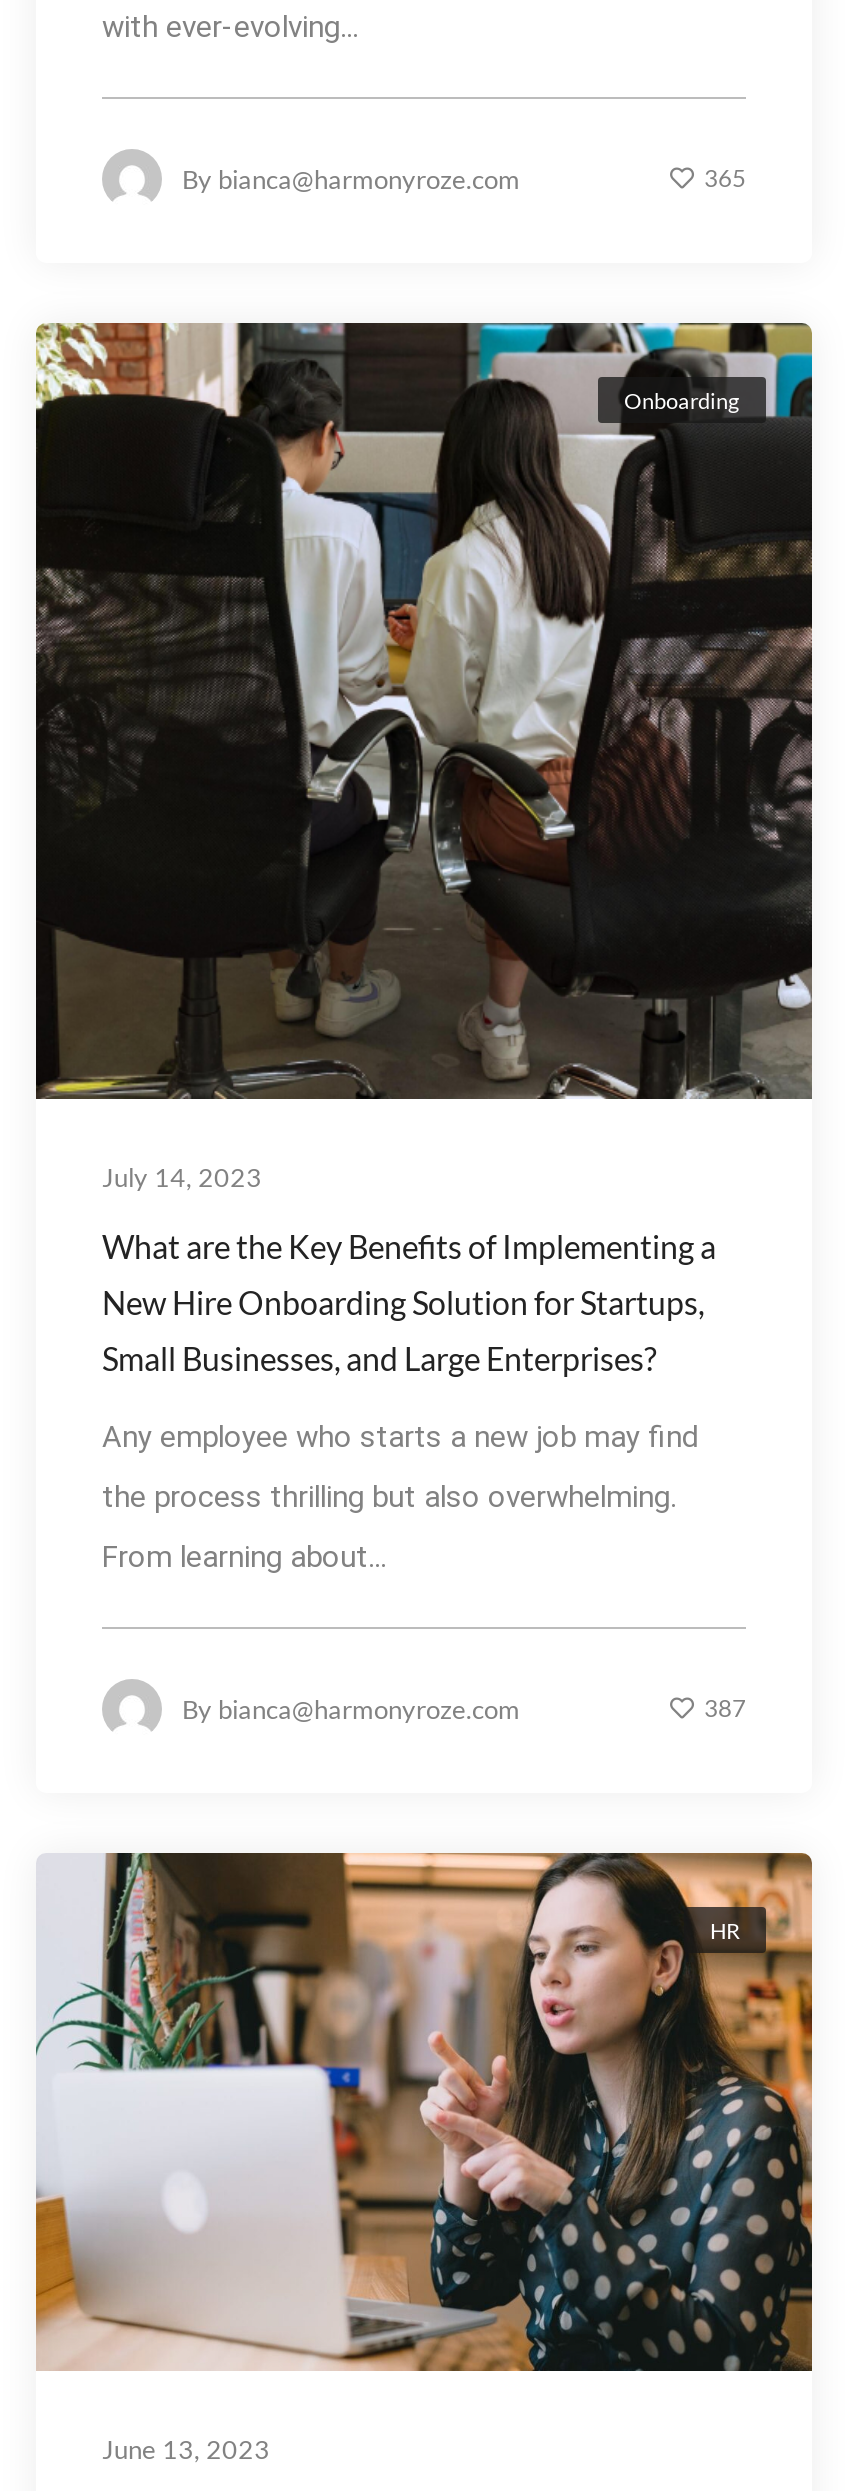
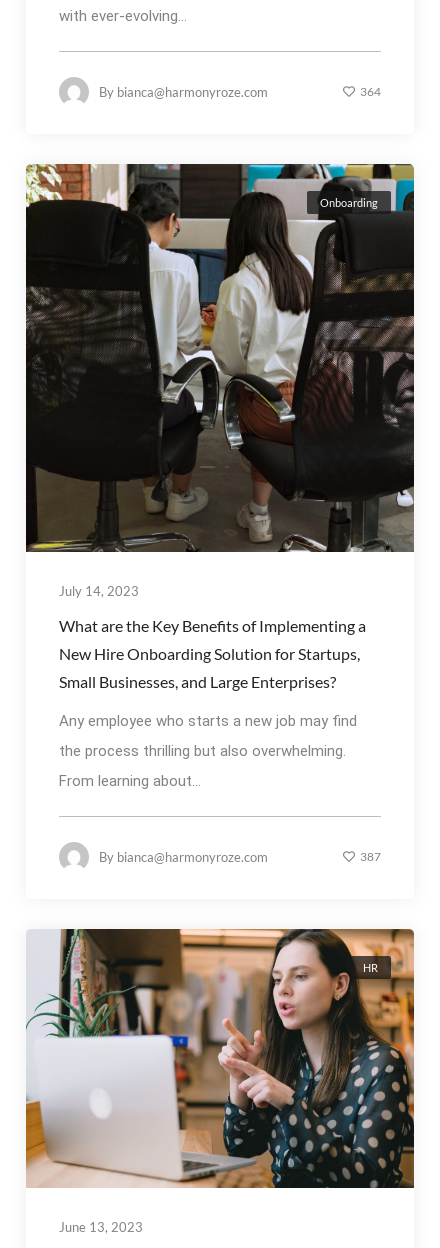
- 365
+ 364
